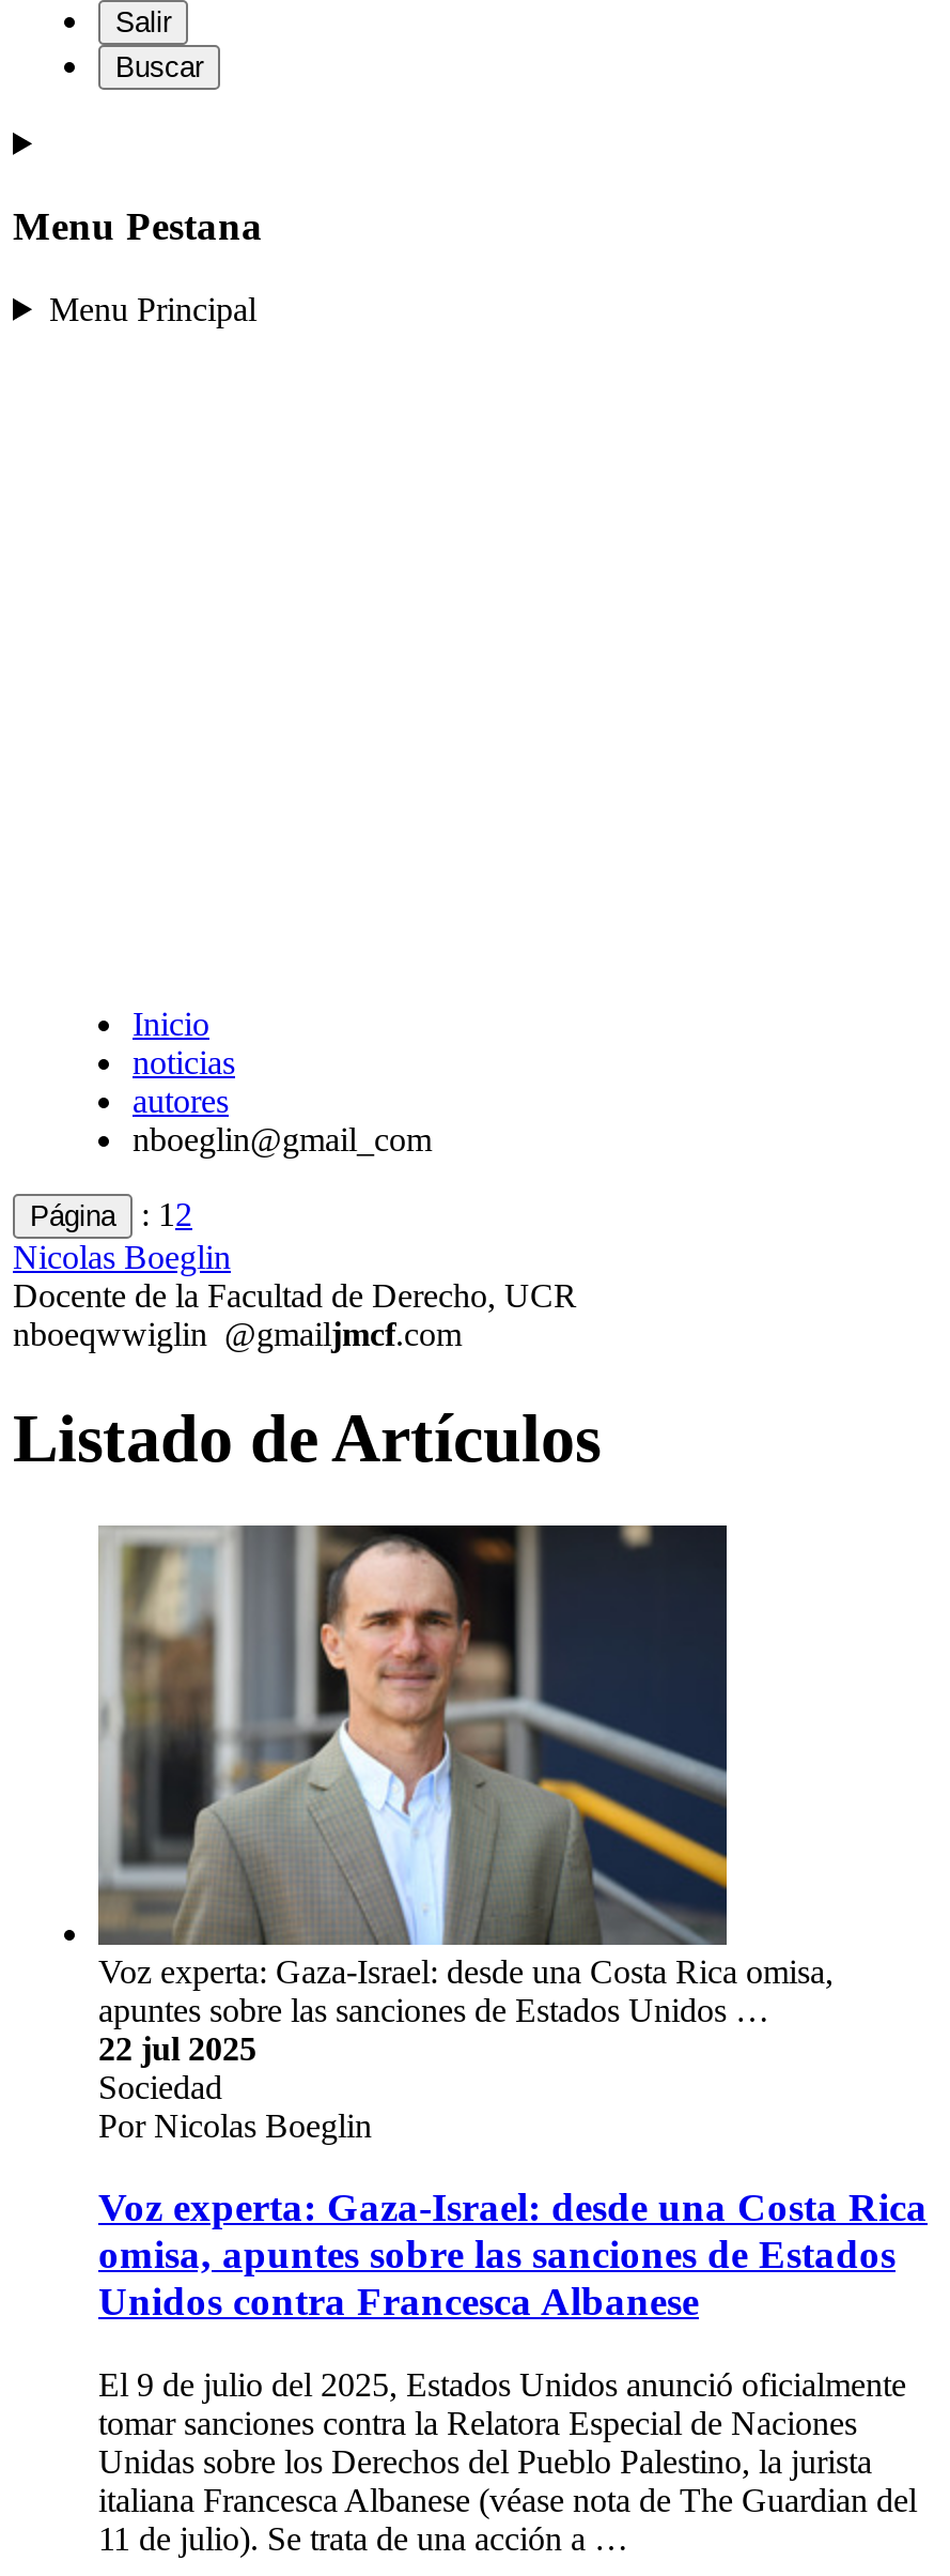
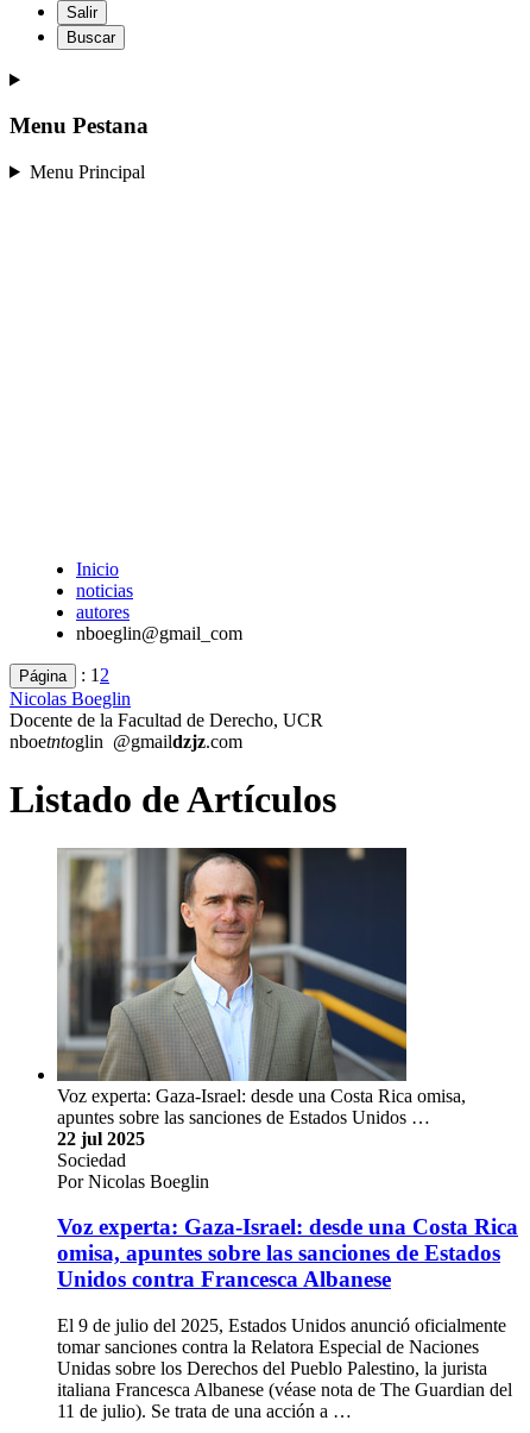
- nboeqwwiglin @gmailjmcf.com
+ nboetntoglin @gmaildzjz.com
